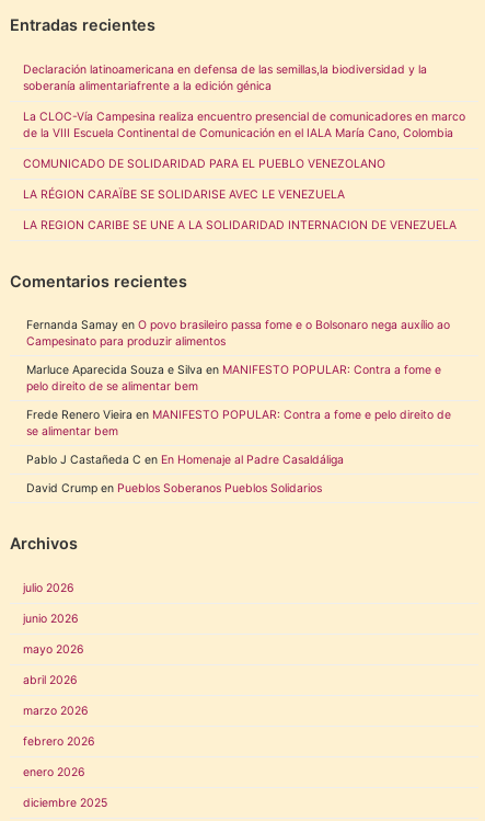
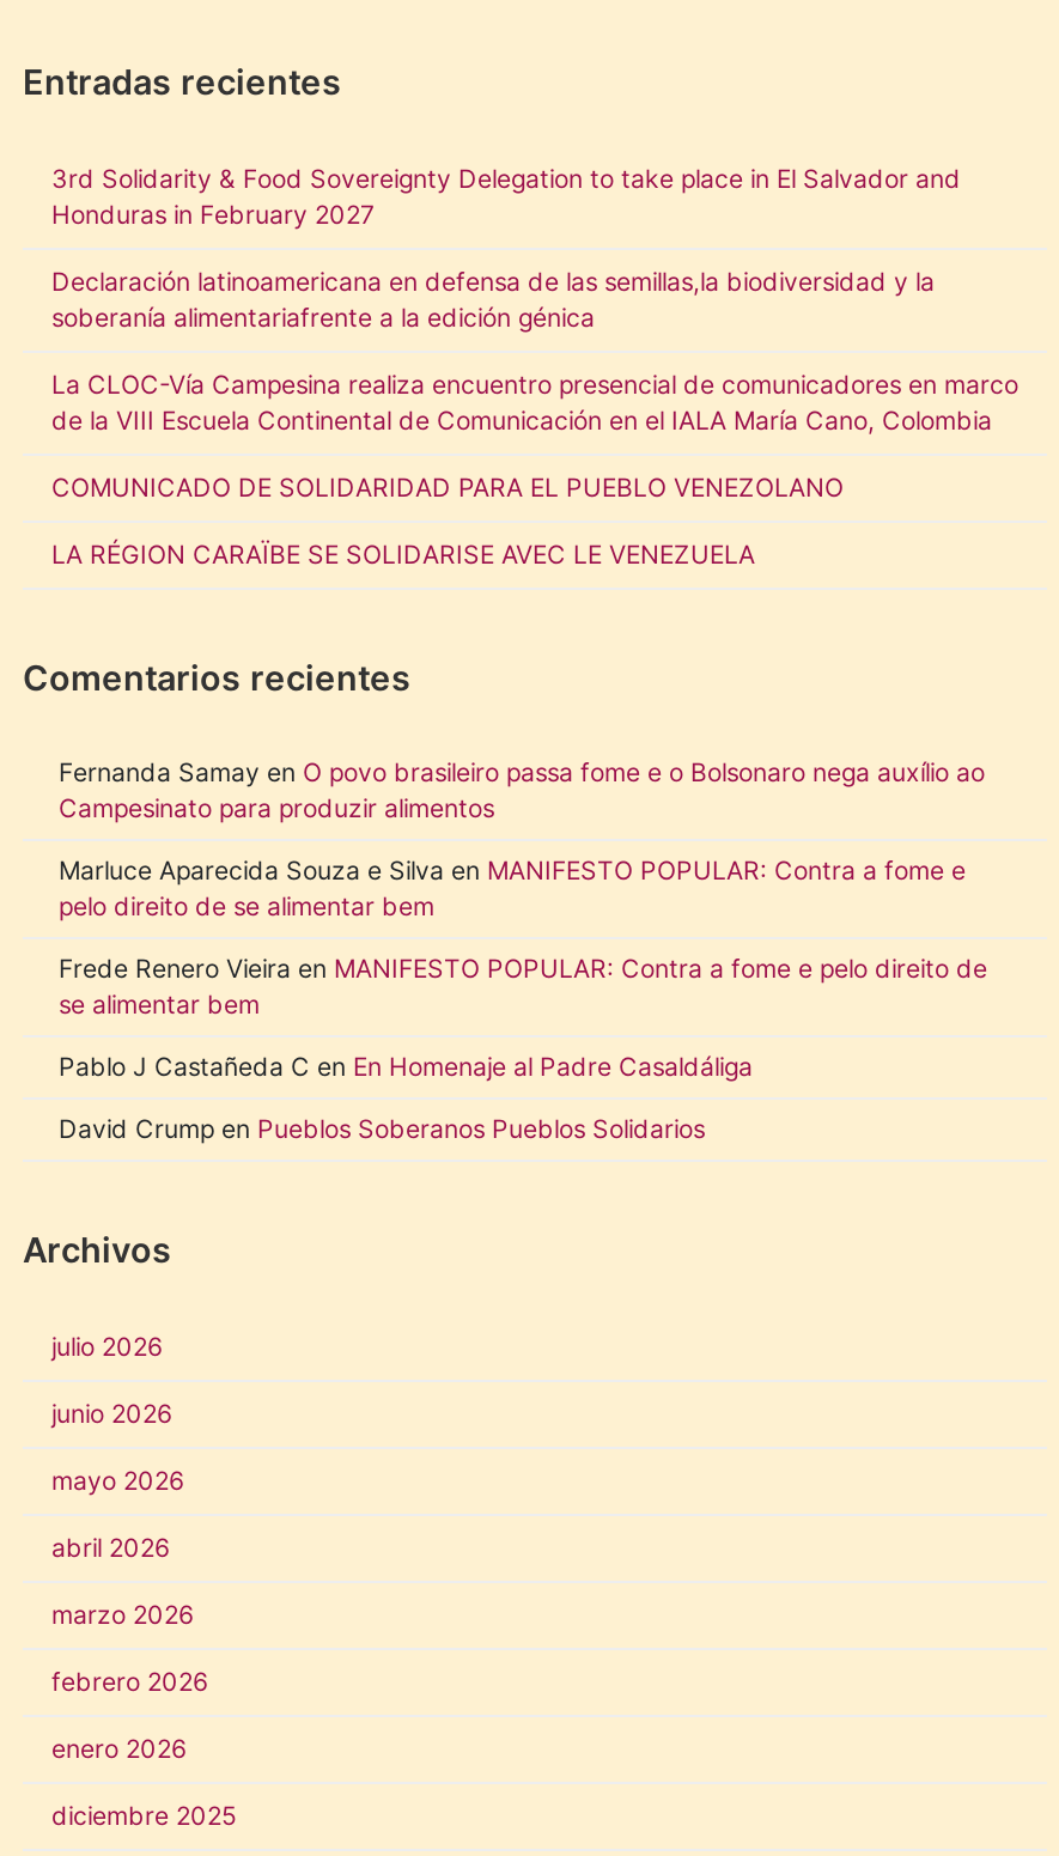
+ 3rd Solidarity & Food Sovereignty Delegation to take place in El Salvador and
+ Honduras in February 2027

moved down: Declaración latinoamericana en defensa de las semillas,la biodiversidad y la | soberanía alimentariafrente a la edición génica | La CLOC-Vía Campesina realiza encuentro presencial de comunicadores en marco | de la VIII Escuela Continental de Comunicación en el IALA María Cano, Colombia | COMUNICADO DE SOLIDARIDAD PARA EL PUEBLO VENEZOLANO | LA RÉGION CARAÏBE SE SOLIDARISE AVEC LE VENEZUELA

- LA REGION CARIBE SE UNE A LA SOLIDARIDAD INTERNACION DE VENEZUELA
